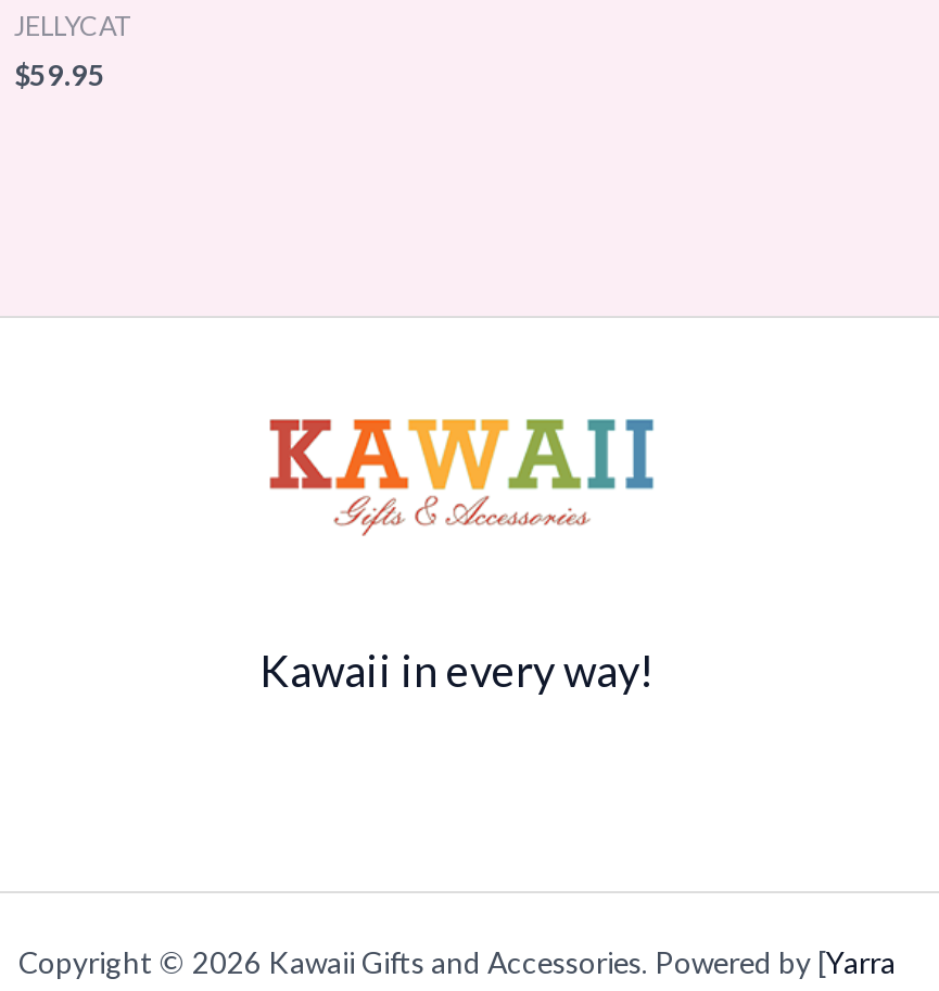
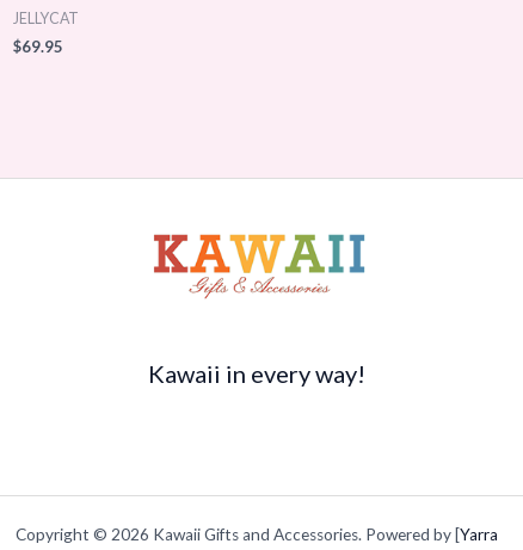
- $59.95
+ $69.95
